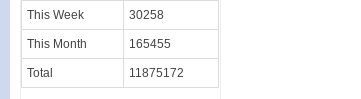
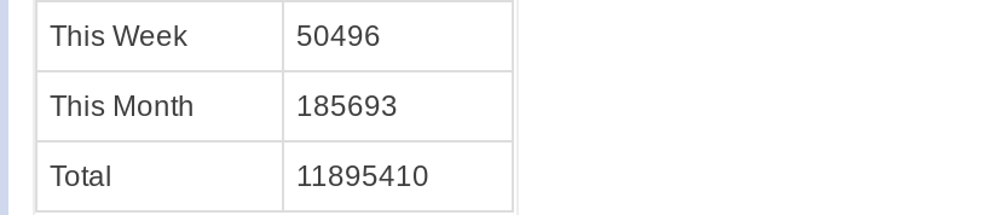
- 30258
+ 50496

- 165455
+ 185693

- 11875172
+ 11895410
